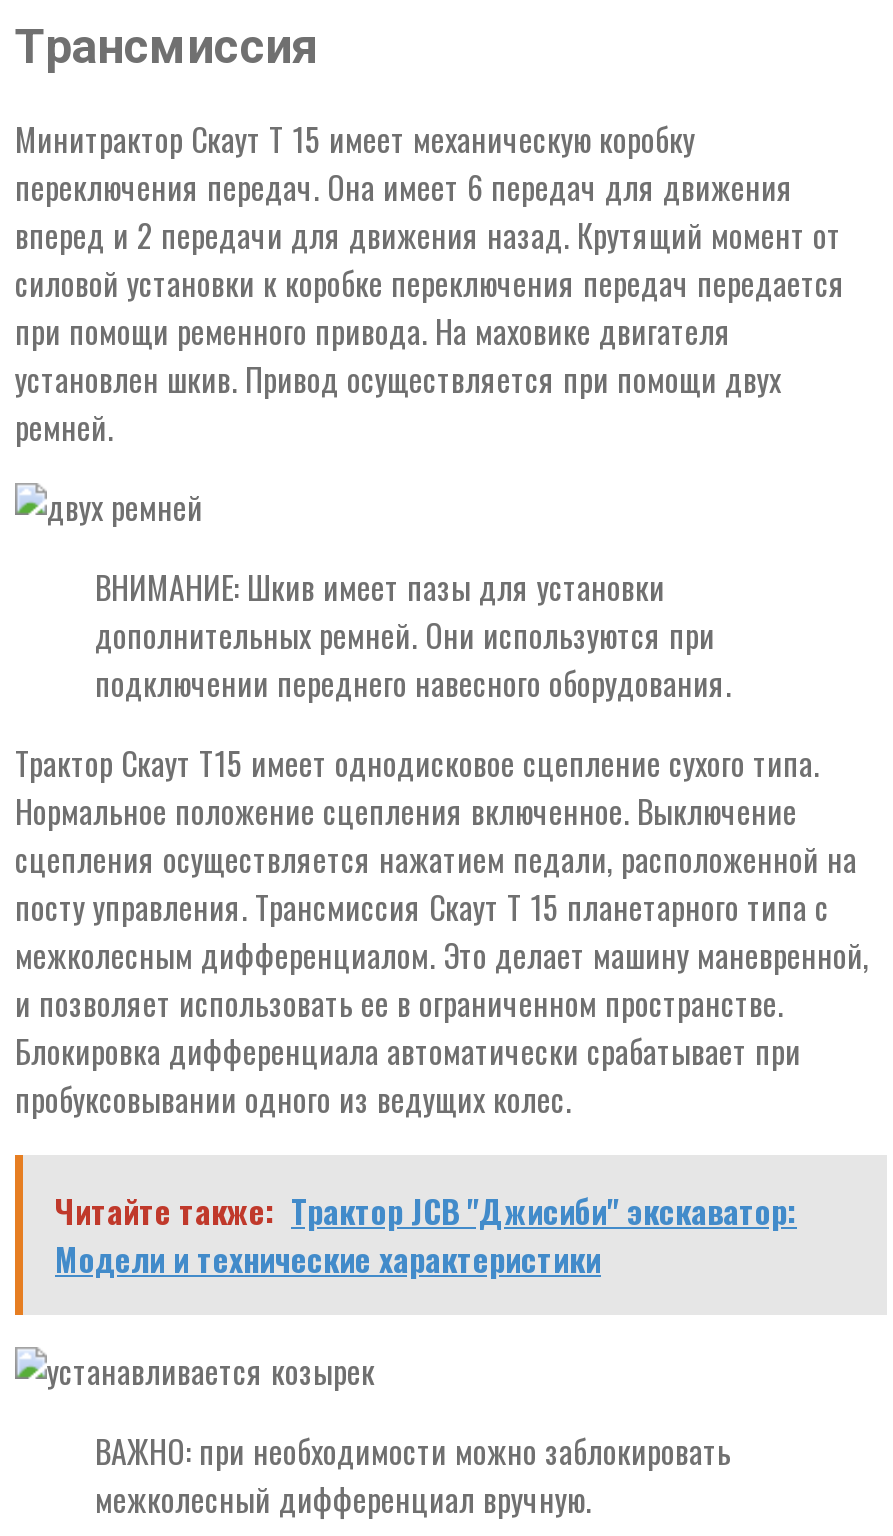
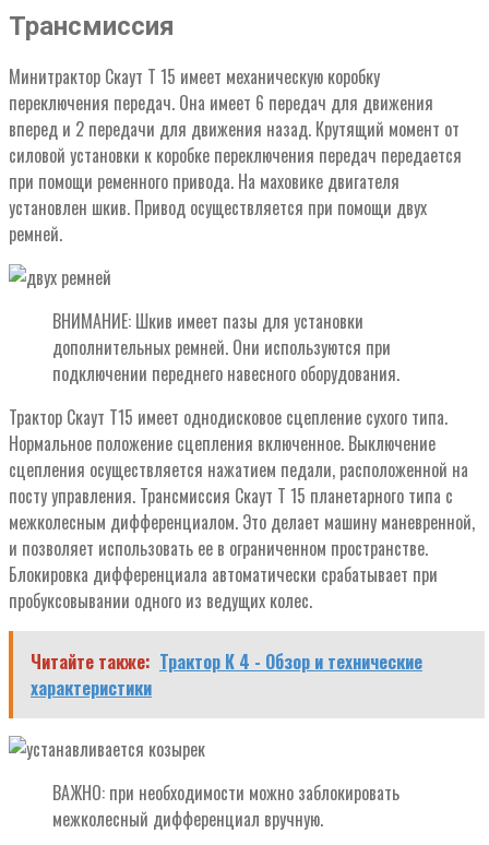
- Читайте также: Трактор JCB "Джисиби" экскаватор:
- Модели и технические характеристики
+ Читайте также: Трактор К 4 - Обзор и технические
+ характеристики
